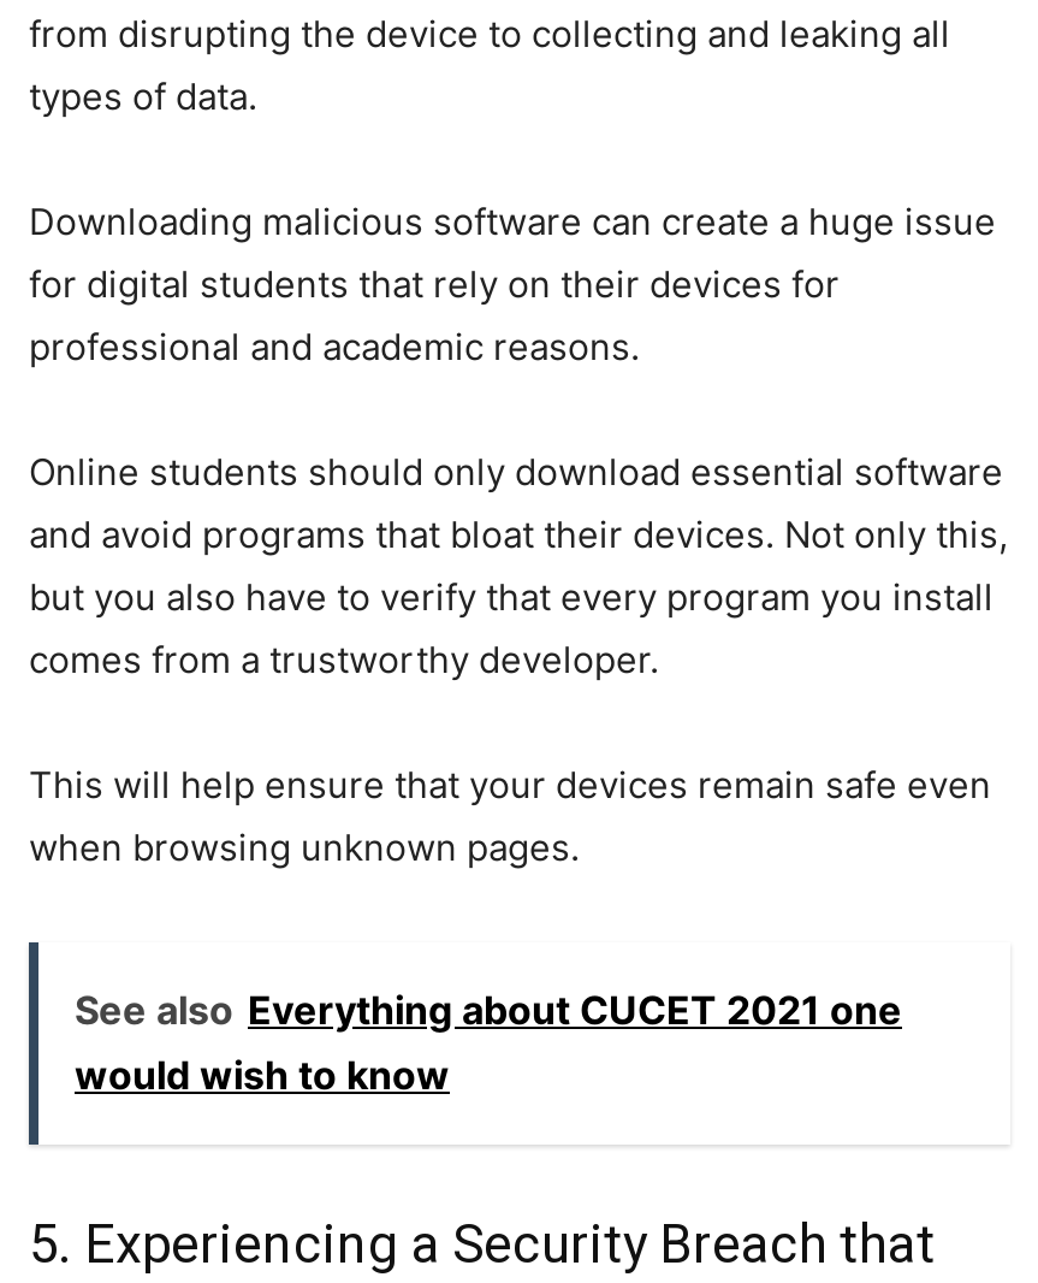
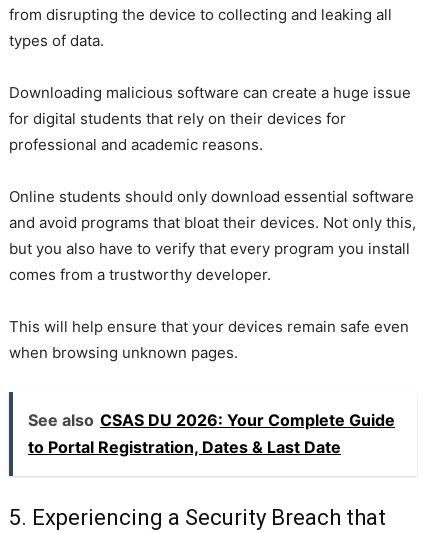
- See also Everything about CUCET 2021 one
- would wish to know
+ See also CSAS DU 2026: Your Complete Guide
+ to Portal Registration, Dates & Last Date
